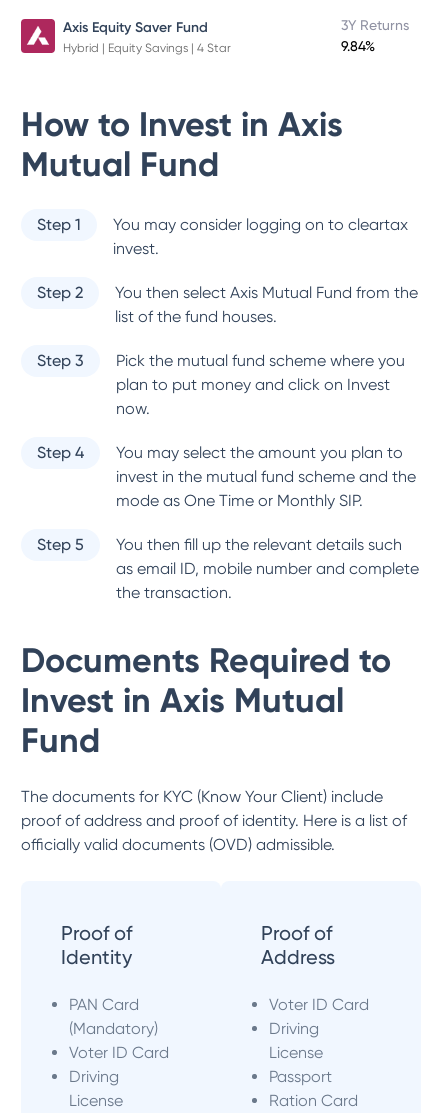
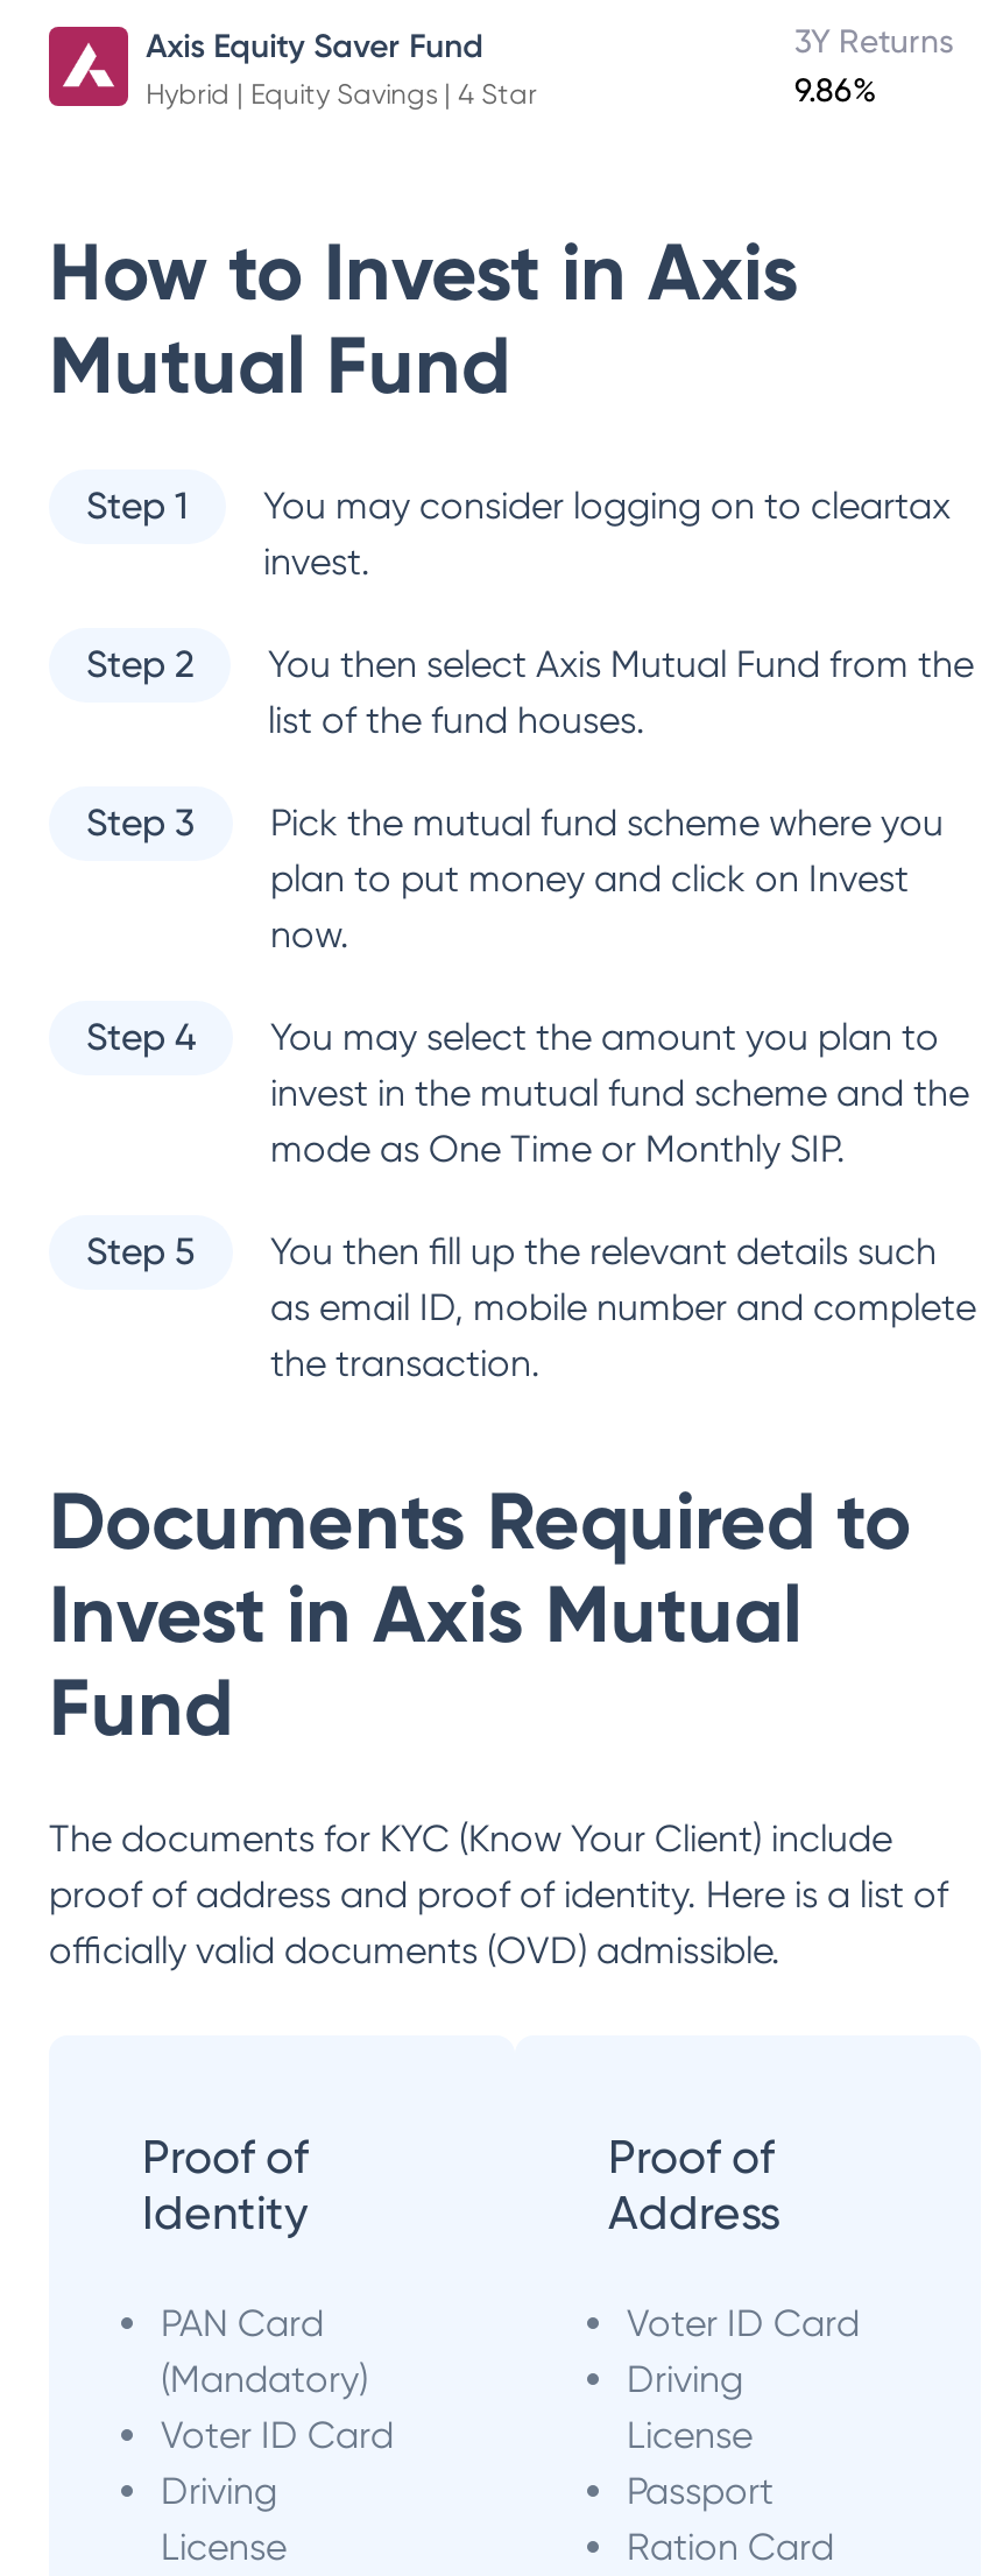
- 9.84%
+ 9.86%
